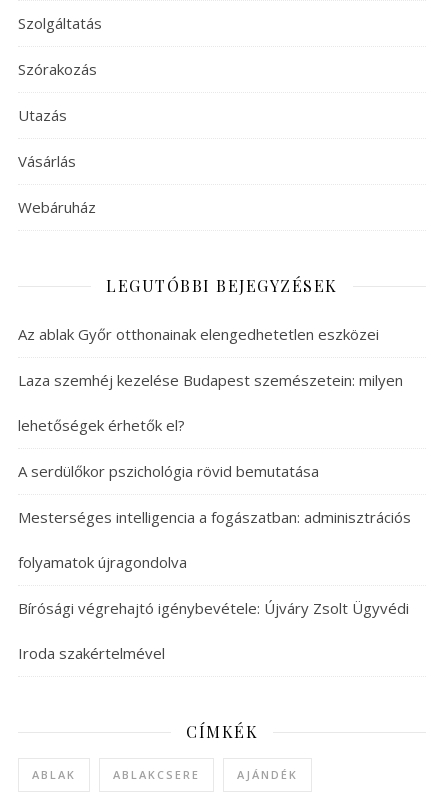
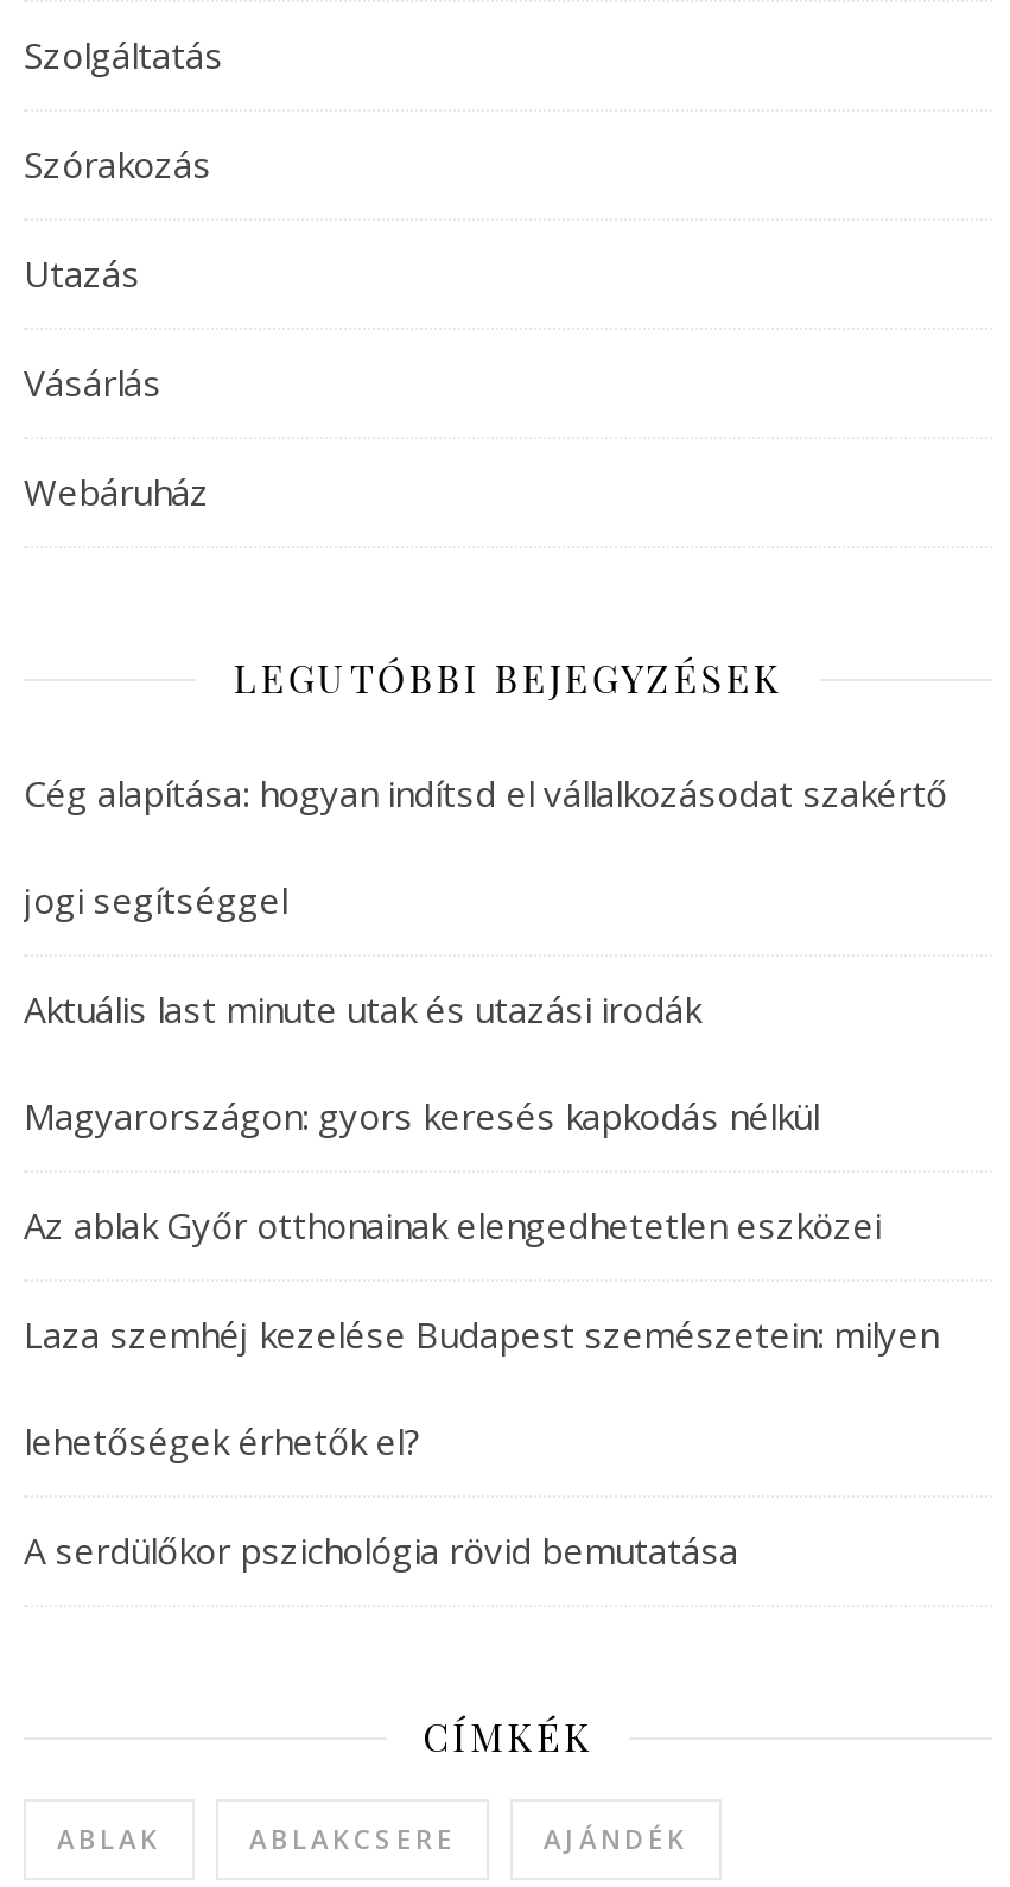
+ Cég alapítása: hogyan indítsd el vállalkozásodat szakértő
+ jogi segítséggel
+ Aktuális last minute utak és utazási irodák
+ Magyarországon: gyors keresés kapkodás nélkül

moved down: Az ablak Győr otthonainak elengedhetetlen eszközei | Laza szemhéj kezelése Budapest szemészetein: milyen | lehetőségek érhetők el? | A serdülőkor pszichológia rövid bemutatása

- Mesterséges intelligencia a fogászatban: adminisztrációs
- folyamatok újragondolva
- Bírósági végrehajtó igénybevétele: Újváry Zsolt Ügyvédi
- Iroda szakértelmével
